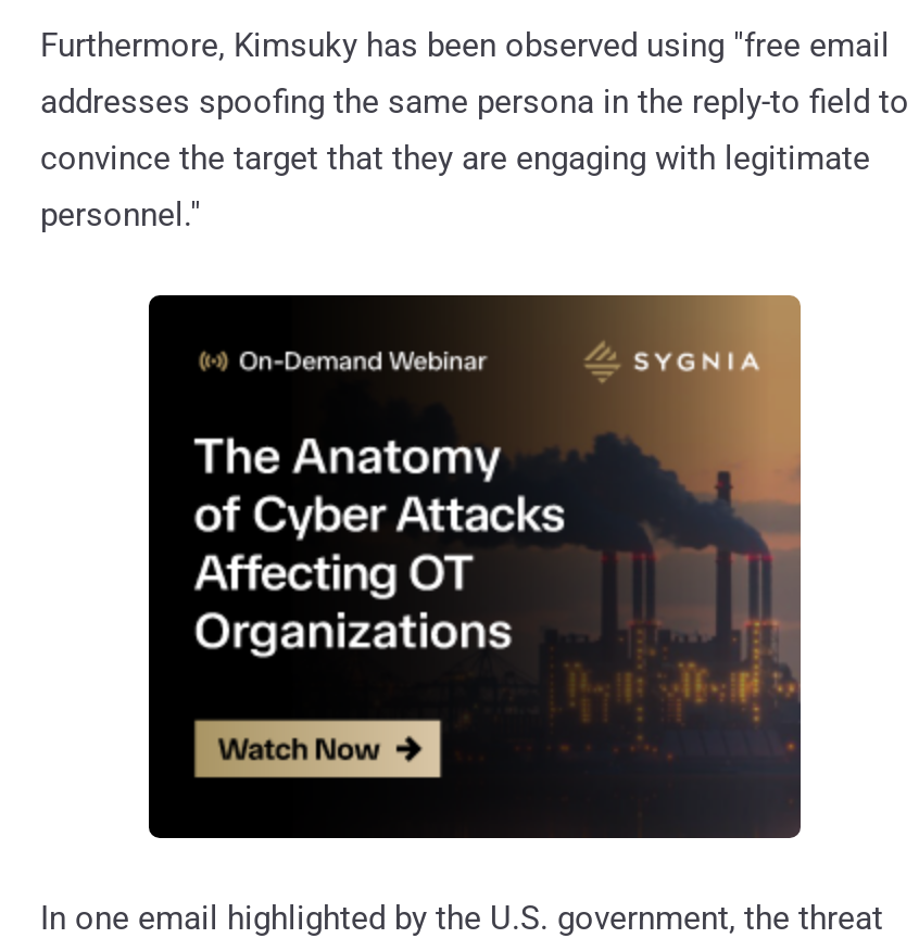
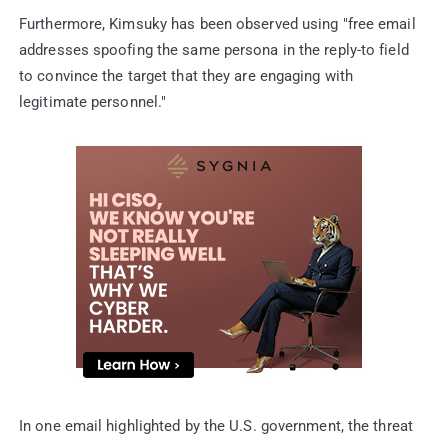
- [image]
+ [image]
